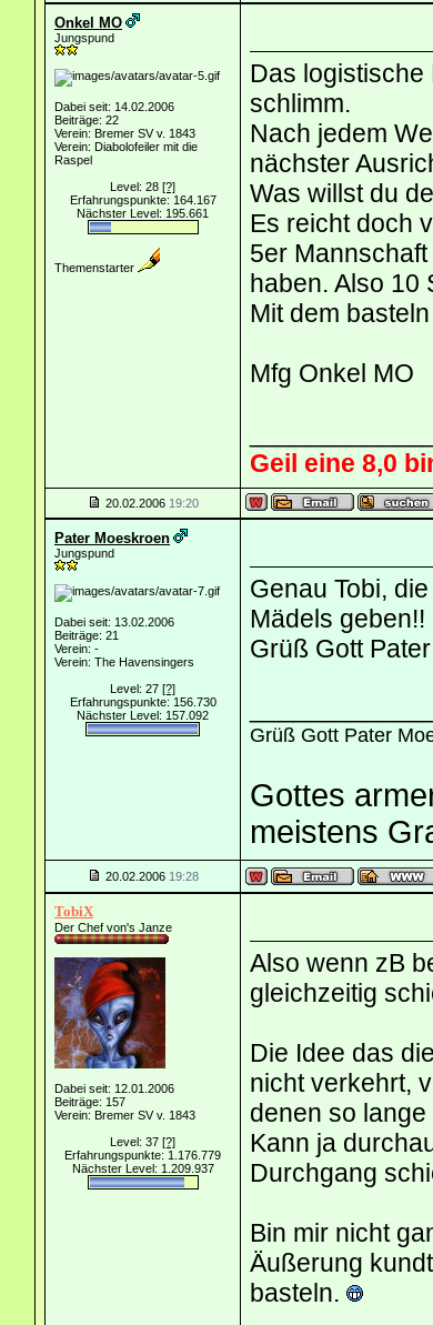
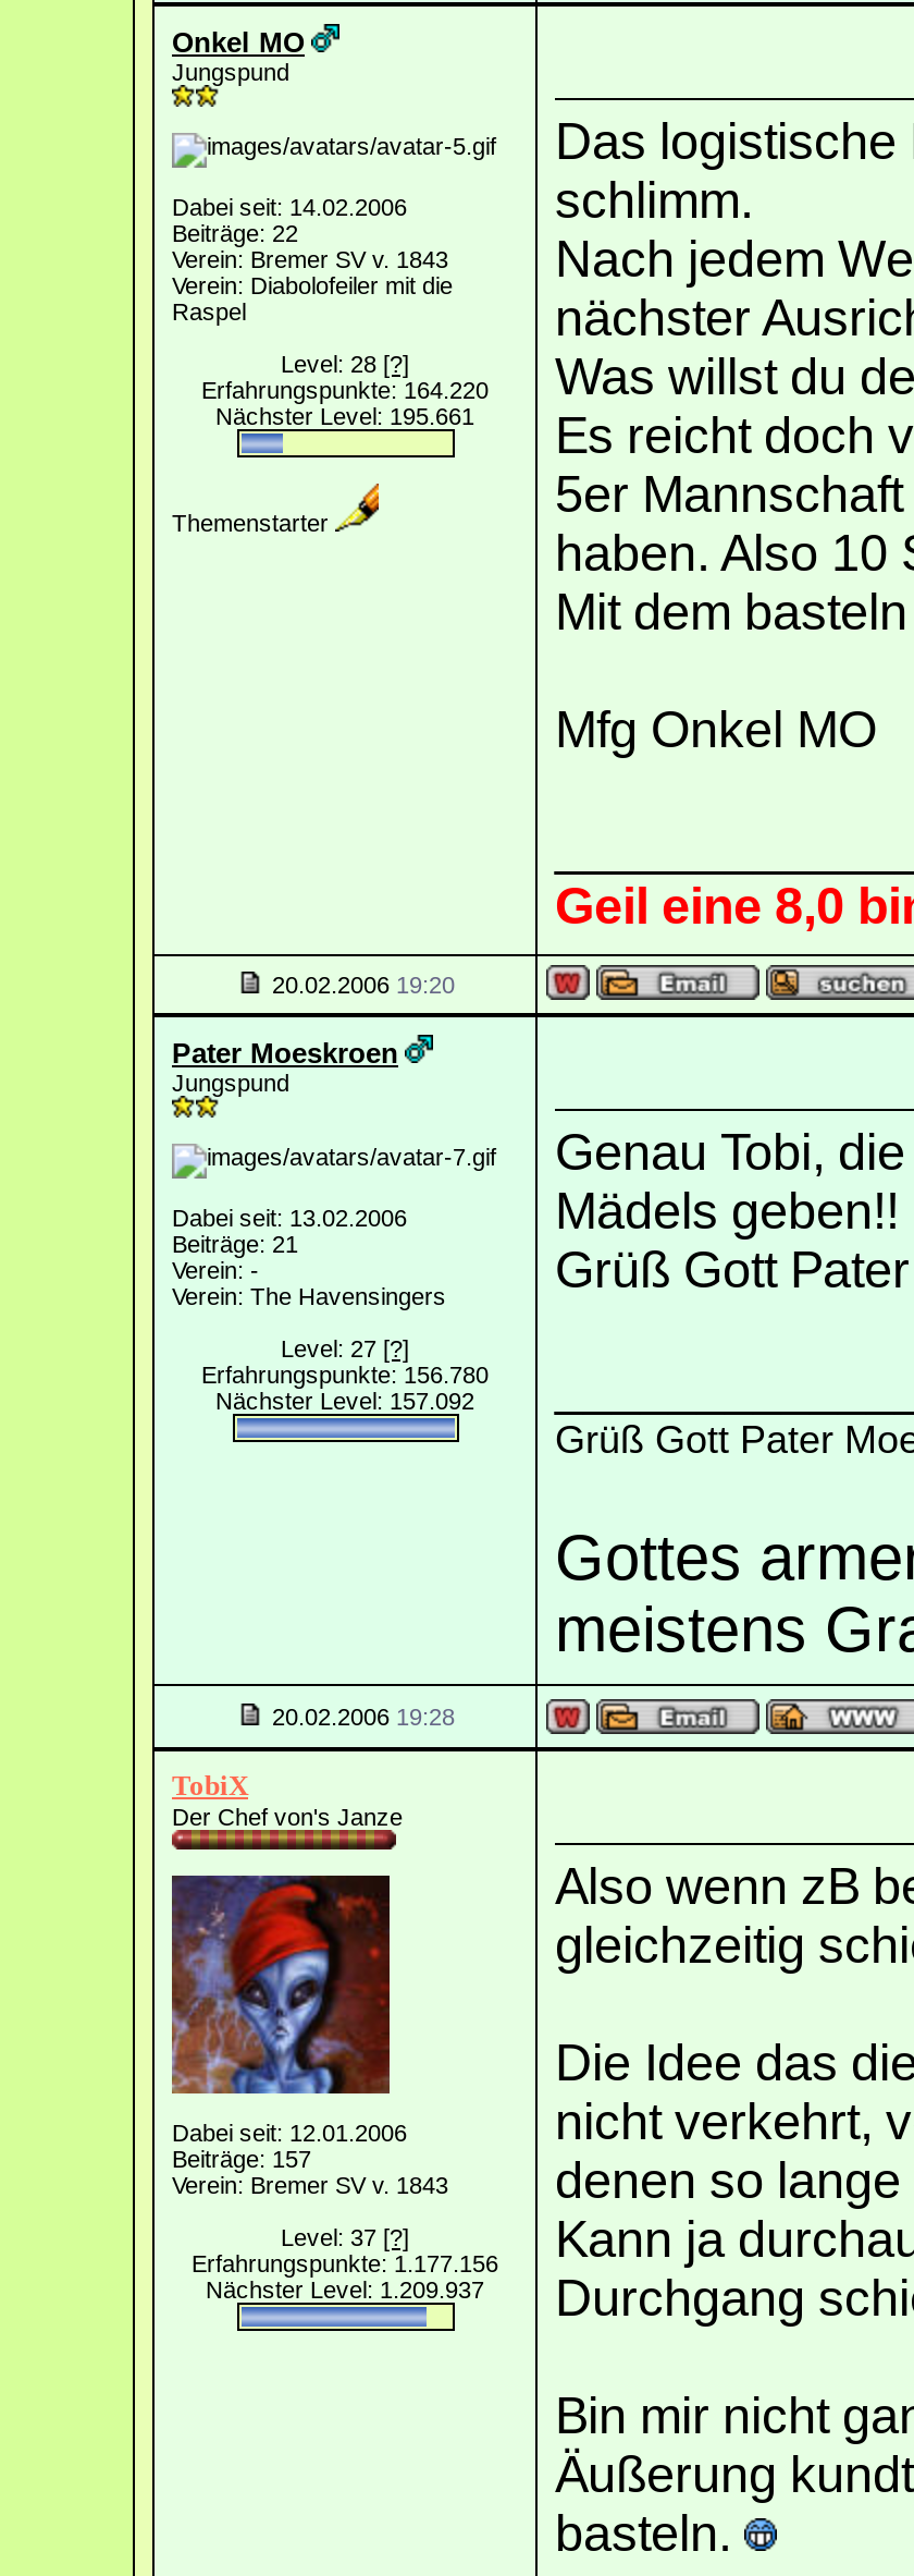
- Erfahrungspunkte: 164.167
+ Erfahrungspunkte: 164.220

- Erfahrungspunkte: 156.730
+ Erfahrungspunkte: 156.780

- Erfahrungspunkte: 1.176.779
+ Erfahrungspunkte: 1.177.156
